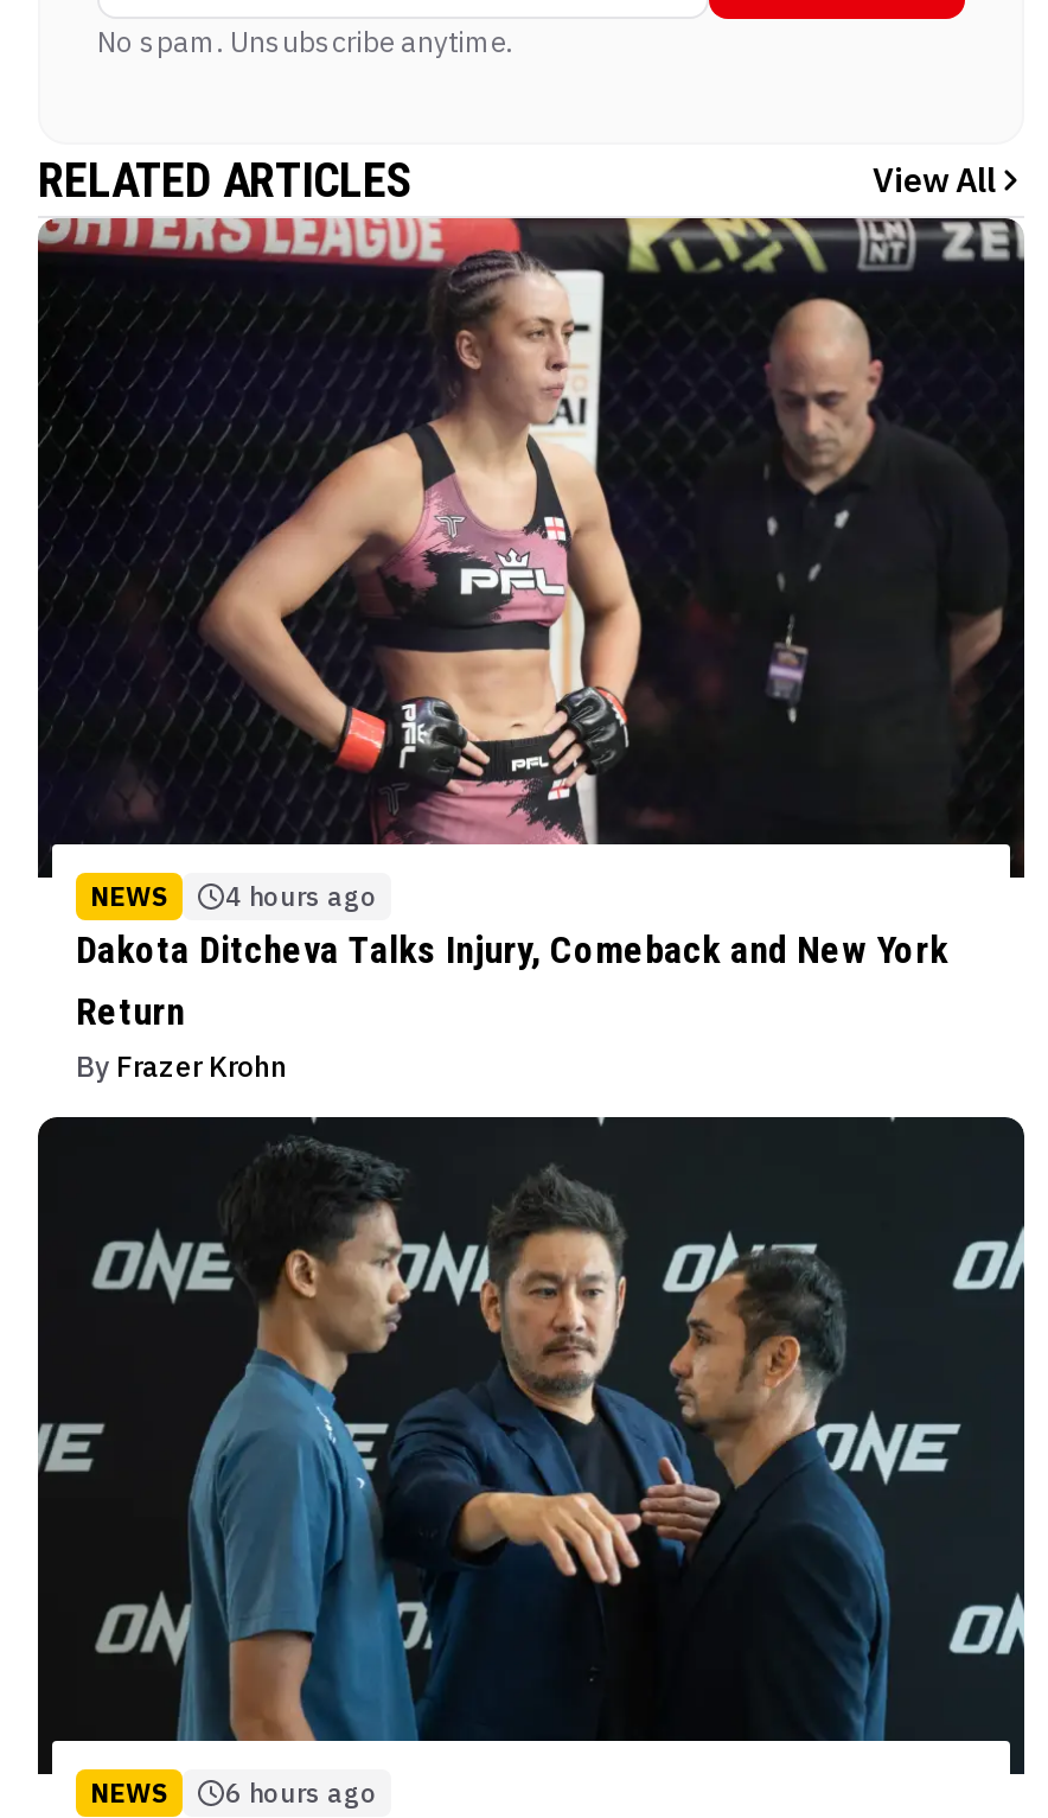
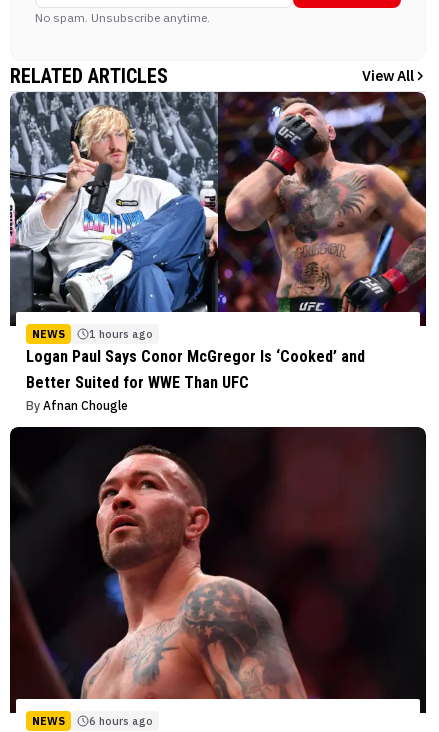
- [image]
- 4 hours ago
- Dakota Ditcheva Talks Injury, Comeback and New York
- Return
- By Frazer Krohn
+ [image]
+ 1 hours ago
+ Logan Paul Says Conor McGregor Is ‘Cooked’ and
+ Better Suited for WWE Than UFC
+ By Afnan Chougle

- [image]
+ [image]
